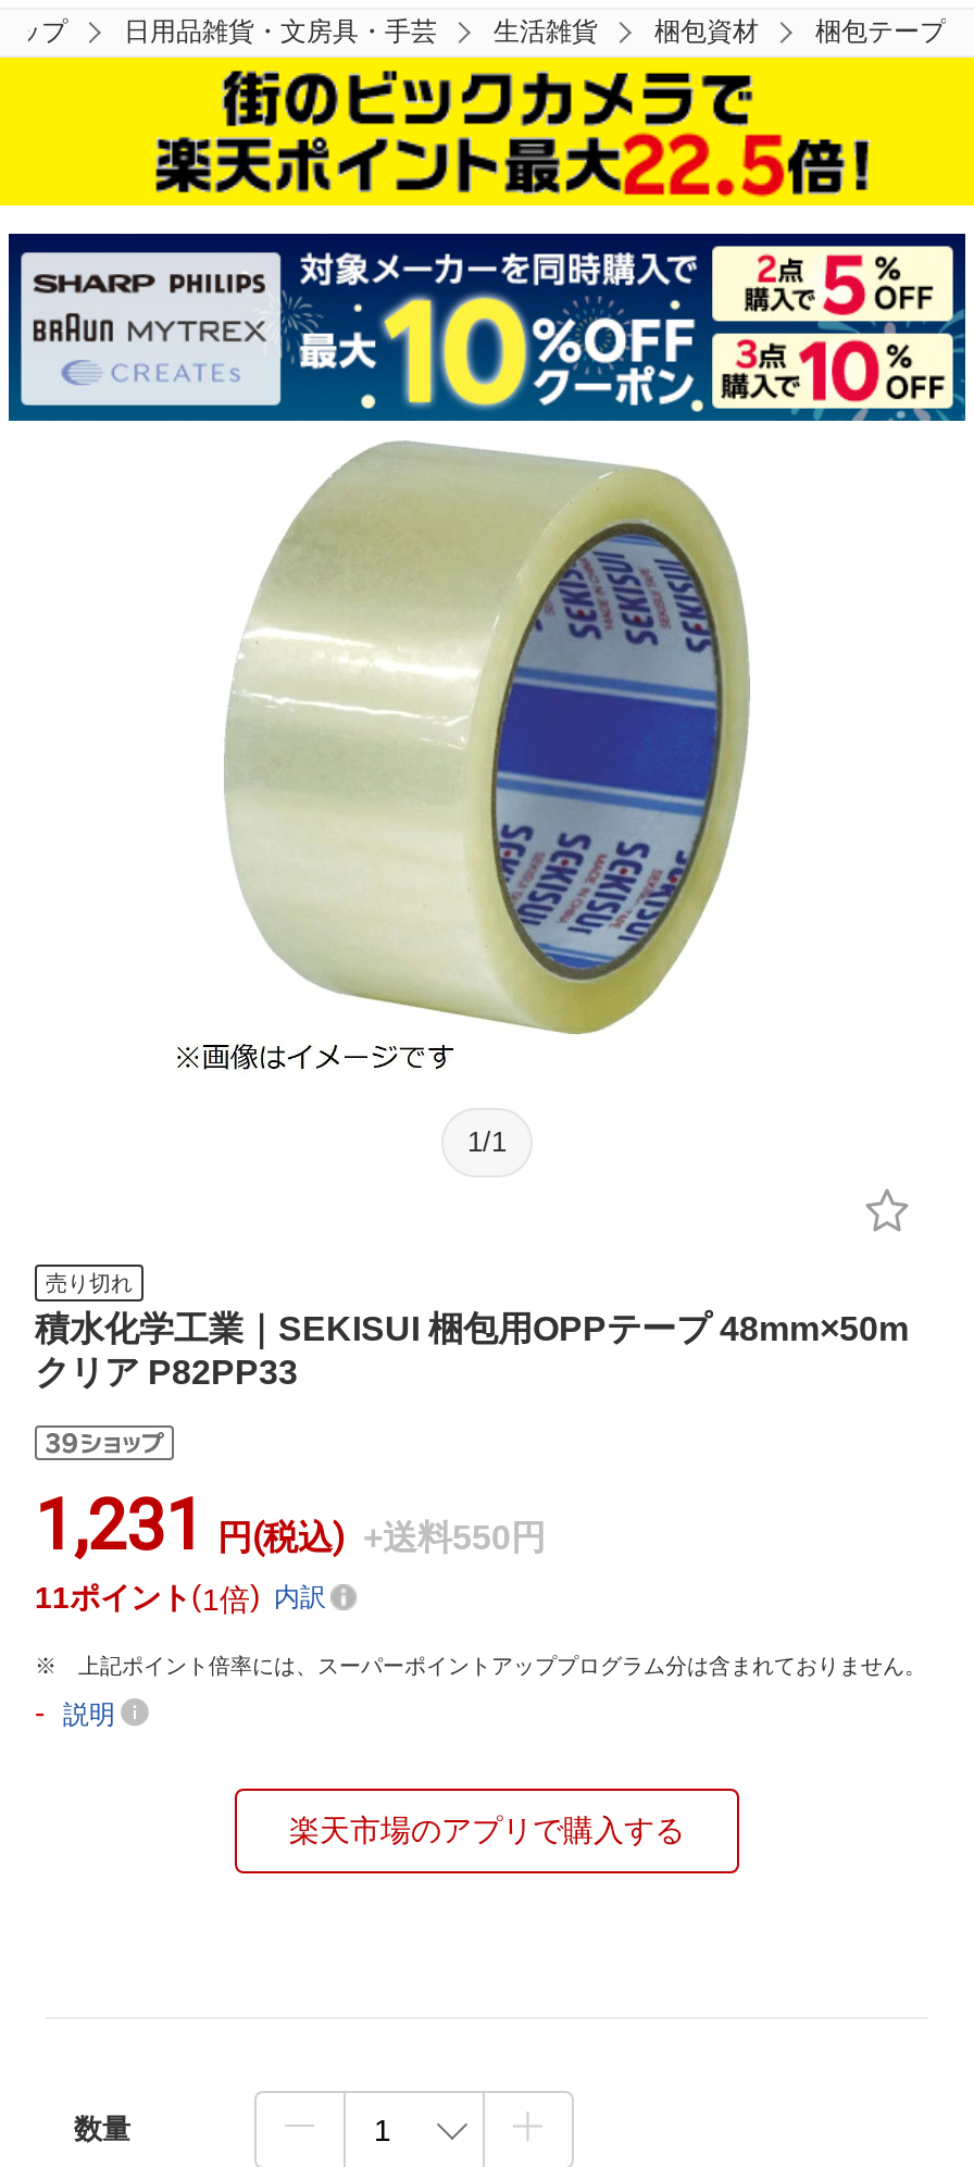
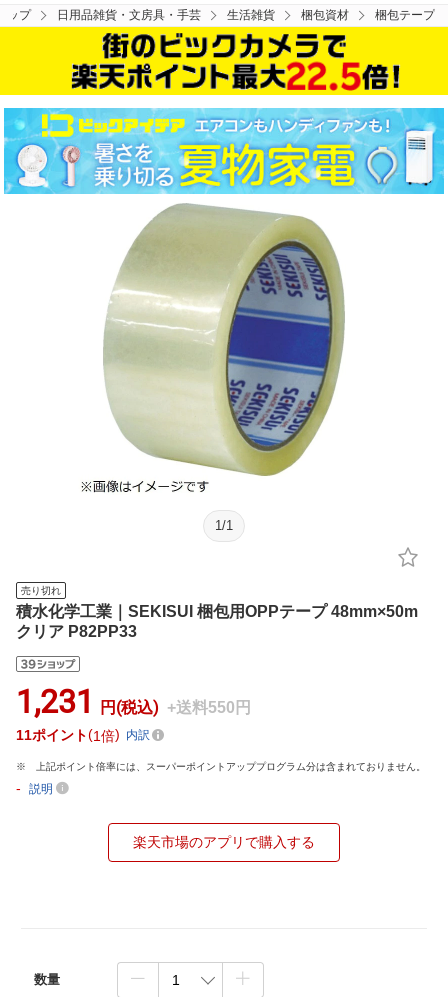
- [image]
+ [image]
